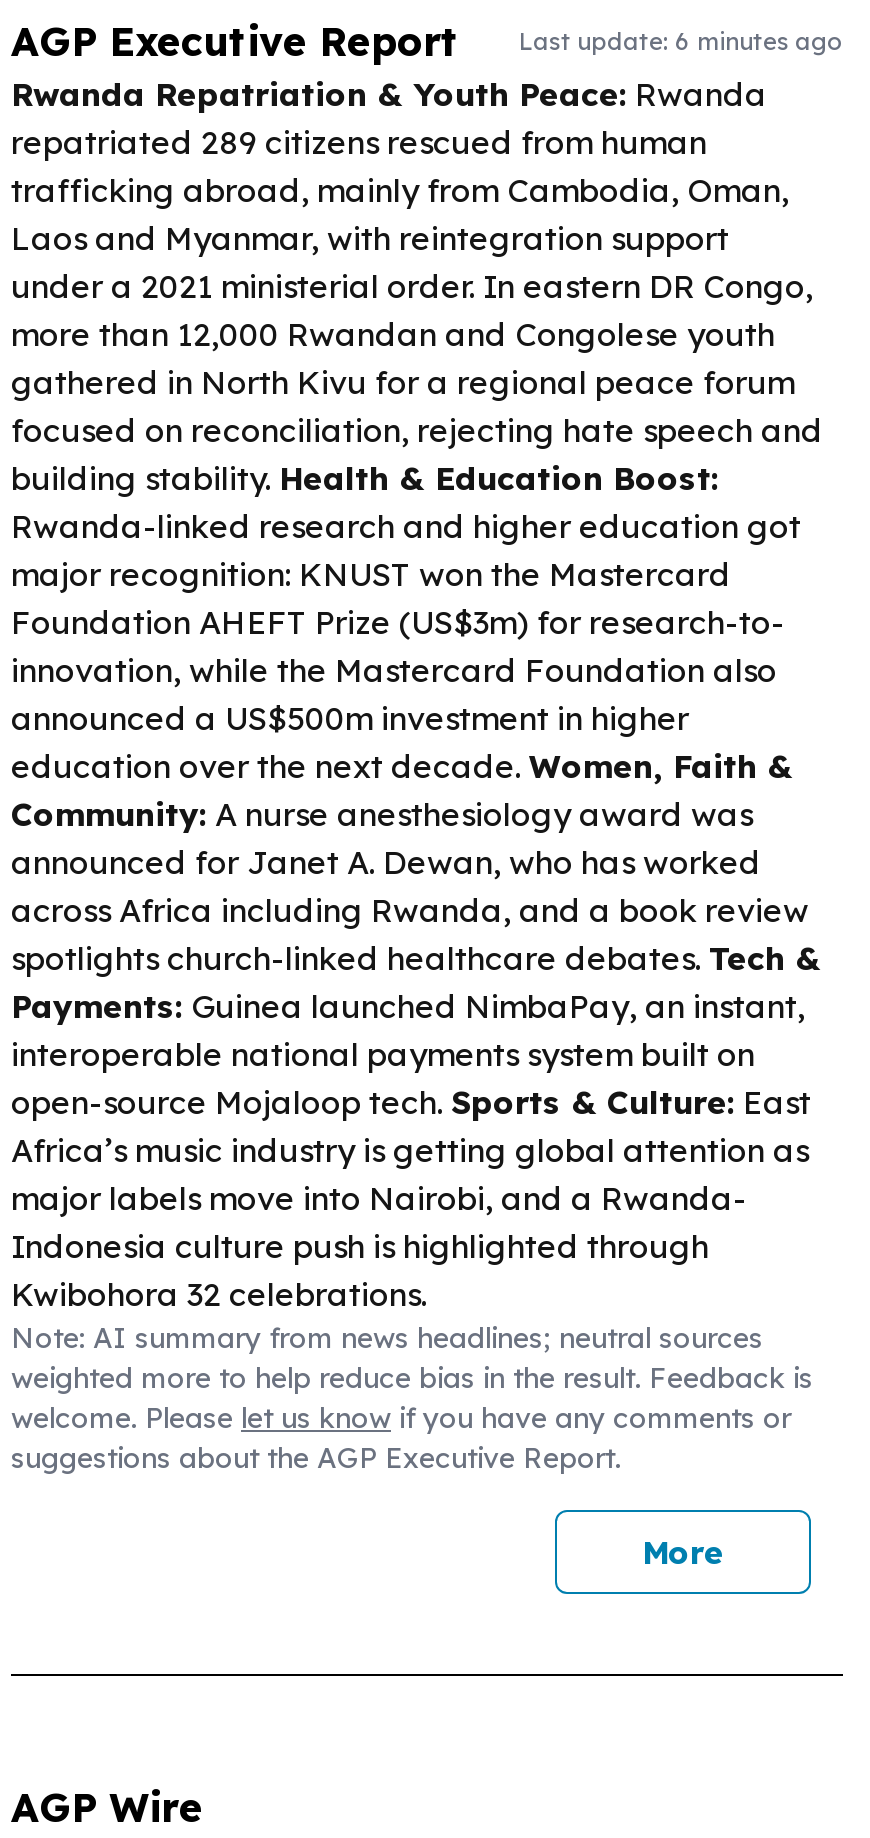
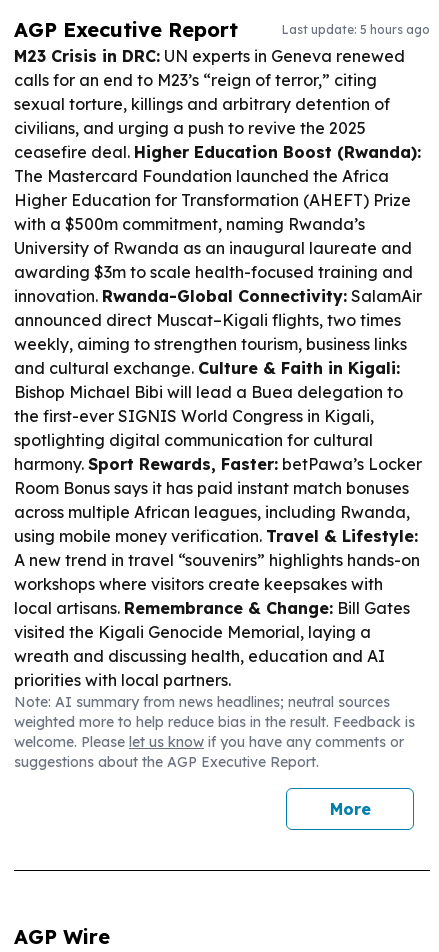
- Last update: 6 minutes ago
- Rwanda Repatriation & Youth Peace: Rwanda
- repatriated 289 citizens rescued from human
- trafficking abroad, mainly from Cambodia, Oman,
- Laos and Myanmar, with reintegration support
- under a 2021 ministerial order. In eastern DR Congo,
- more than 12,000 Rwandan and Congolese youth
- gathered in North Kivu for a regional peace forum
- focused on reconciliation, rejecting hate speech and
- building stability. Health & Education Boost:
- Rwanda-linked research and higher education got
- major recognition: KNUST won the Mastercard
- Foundation AHEFT Prize (US$3m) for research-to-
- innovation, while the Mastercard Foundation also
- announced a US$500m investment in higher
- education over the next decade. Women, Faith &
- Community: A nurse anesthesiology award was
- announced for Janet A. Dewan, who has worked
- across Africa including Rwanda, and a book review
- spotlights church-linked healthcare debates. Tech &
- Payments: Guinea launched NimbaPay, an instant,
- interoperable national payments system built on
- open-source Mojaloop tech. Sports & Culture: East
- Africa’s music industry is getting global attention as
- major labels move into Nairobi, and a Rwanda-
- Indonesia culture push is highlighted through
- Kwibohora 32 celebrations.
+ Last update: 5 hours ago
+ M23 Crisis in DRC: UN experts in Geneva renewed
+ calls for an end to M23’s “reign of terror,” citing
+ sexual torture, killings and arbitrary detention of
+ civilians, and urging a push to revive the 2025
+ ceasefire deal. Higher Education Boost (Rwanda):
+ The Mastercard Foundation launched the Africa
+ Higher Education for Transformation (AHEFT) Prize
+ with a $500m commitment, naming Rwanda’s
+ University of Rwanda as an inaugural laureate and
+ awarding $3m to scale health-focused training and
+ innovation. Rwanda-Global Connectivity: SalamAir
+ announced direct Muscat–Kigali flights, two times
+ weekly, aiming to strengthen tourism, business links
+ and cultural exchange. Culture & Faith in Kigali:
+ Bishop Michael Bibi will lead a Buea delegation to
+ the first-ever SIGNIS World Congress in Kigali,
+ spotlighting digital communication for cultural
+ harmony. Sport Rewards, Faster: betPawa’s Locker
+ Room Bonus says it has paid instant match bonuses
+ across multiple African leagues, including Rwanda,
+ using mobile money verification. Travel & Lifestyle:
+ A new trend in travel “souvenirs” highlights hands-on
+ workshops where visitors create keepsakes with
+ local artisans. Remembrance & Change: Bill Gates
+ visited the Kigali Genocide Memorial, laying a
+ wreath and discussing health, education and AI
+ priorities with local partners.
